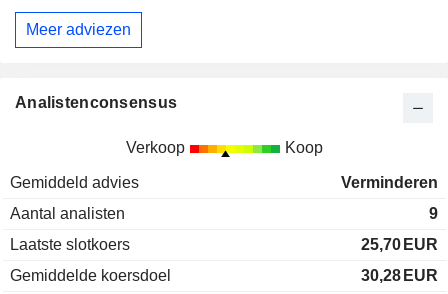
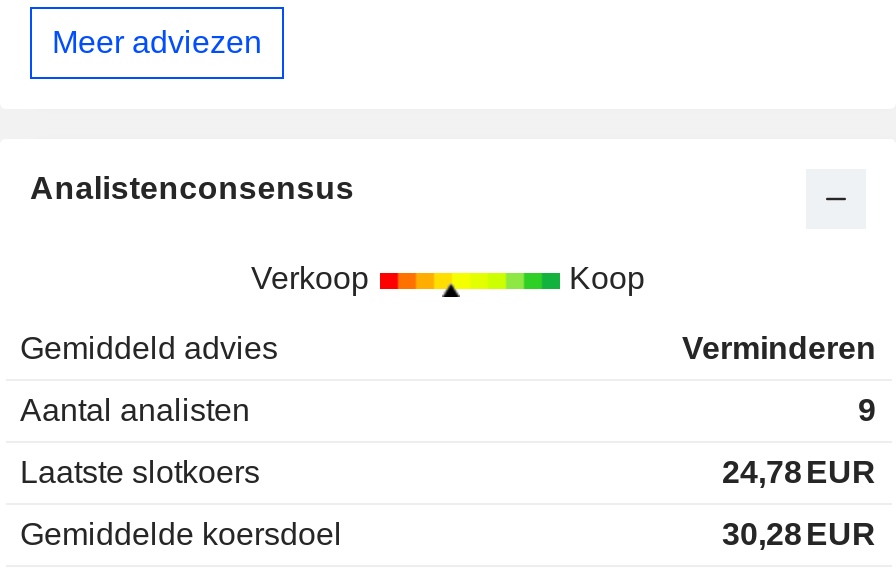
- 25,70 EUR
+ 24,78 EUR
